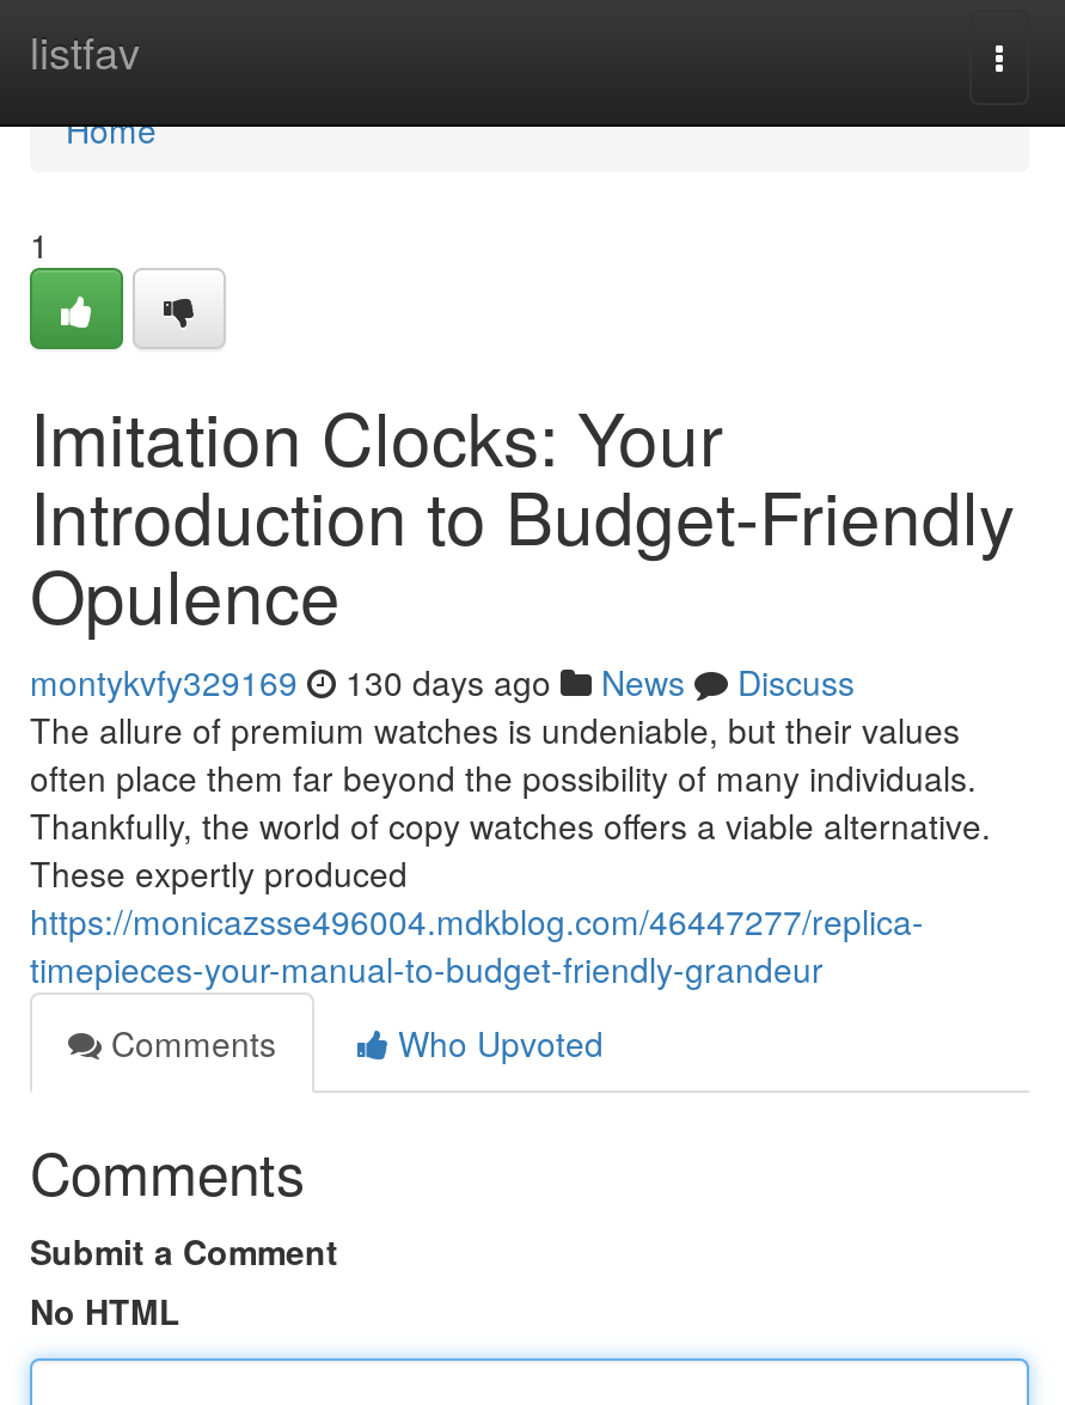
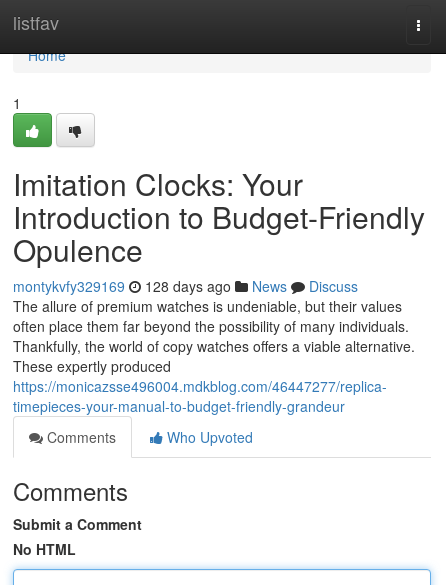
- montykvfy329169 130 days ago News Discuss
+ montykvfy329169 128 days ago News Discuss
